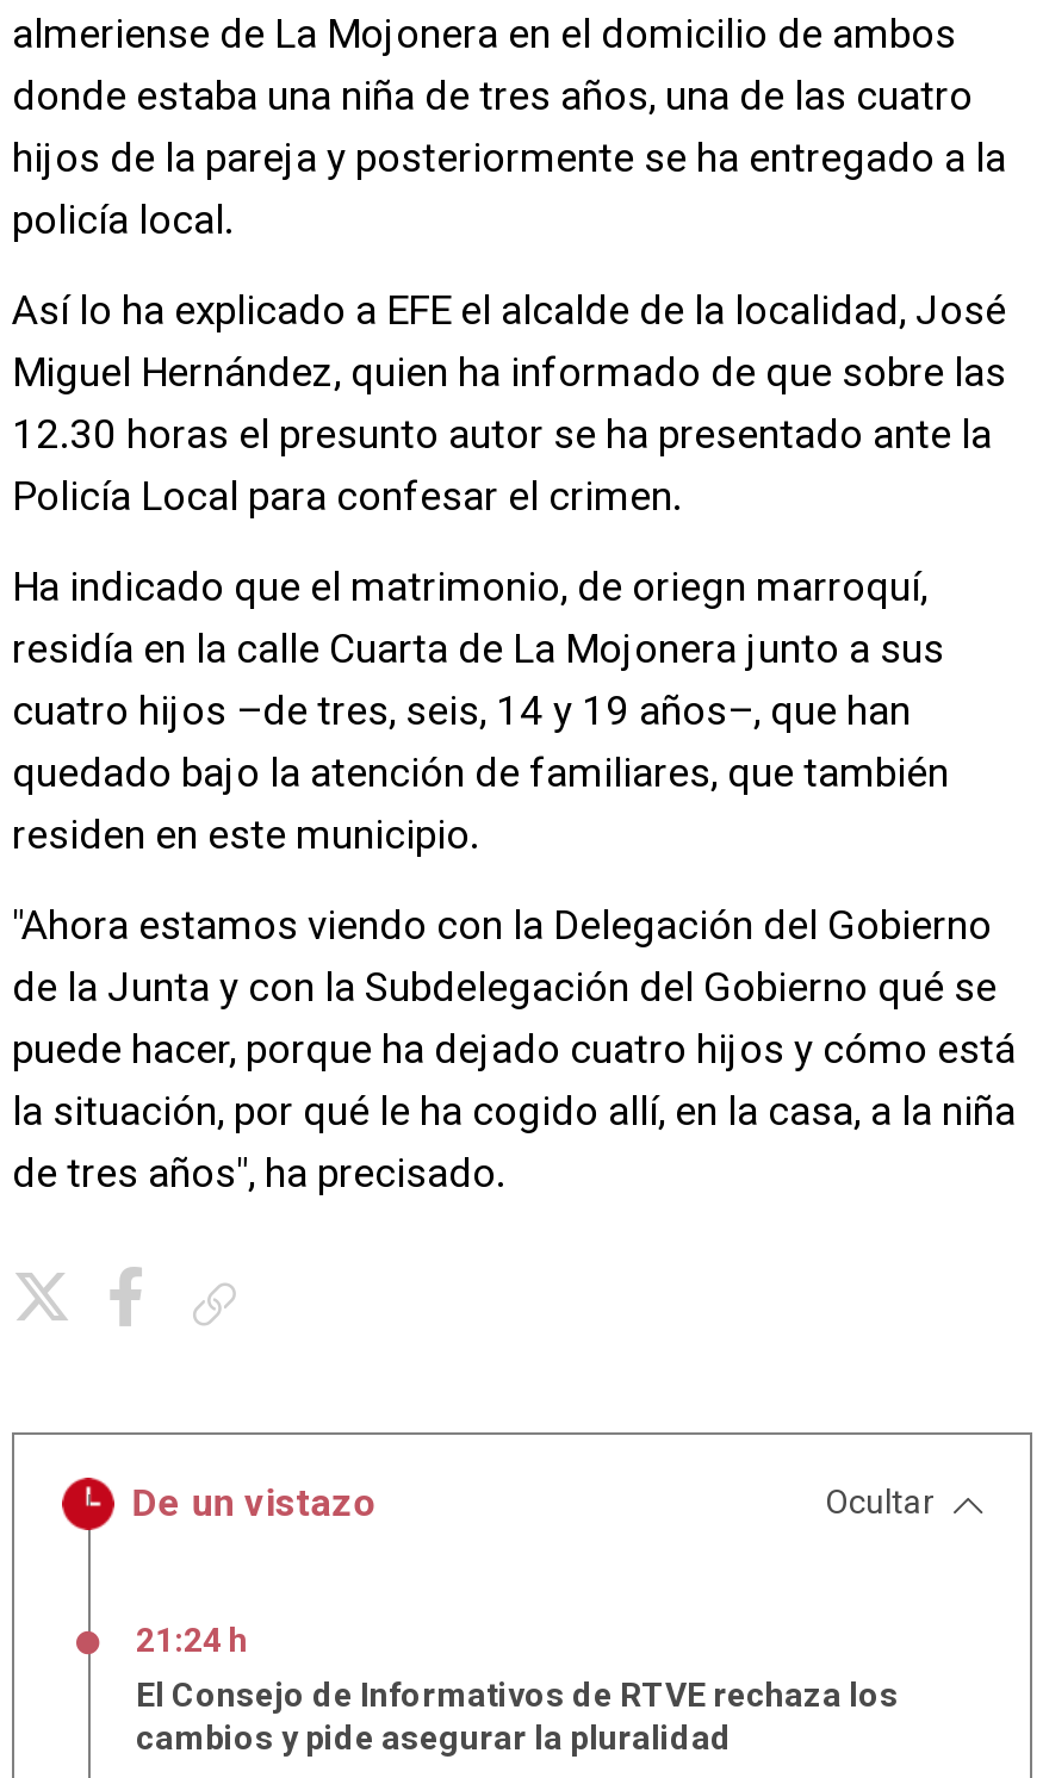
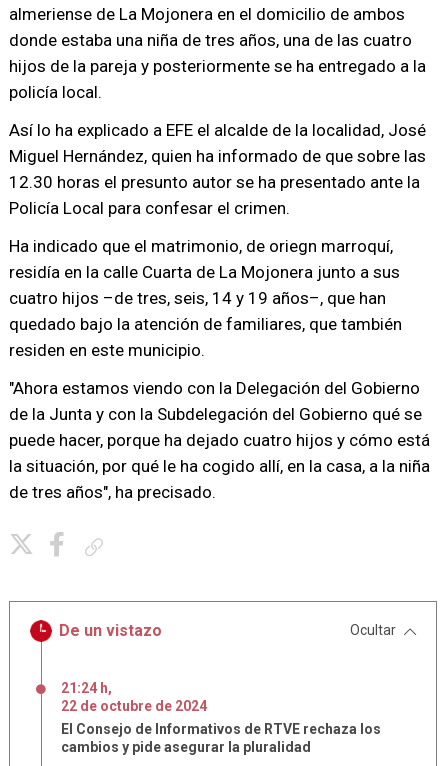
- 21:24 h
+ 21:24 h,
+ 22 de octubre de 2024
